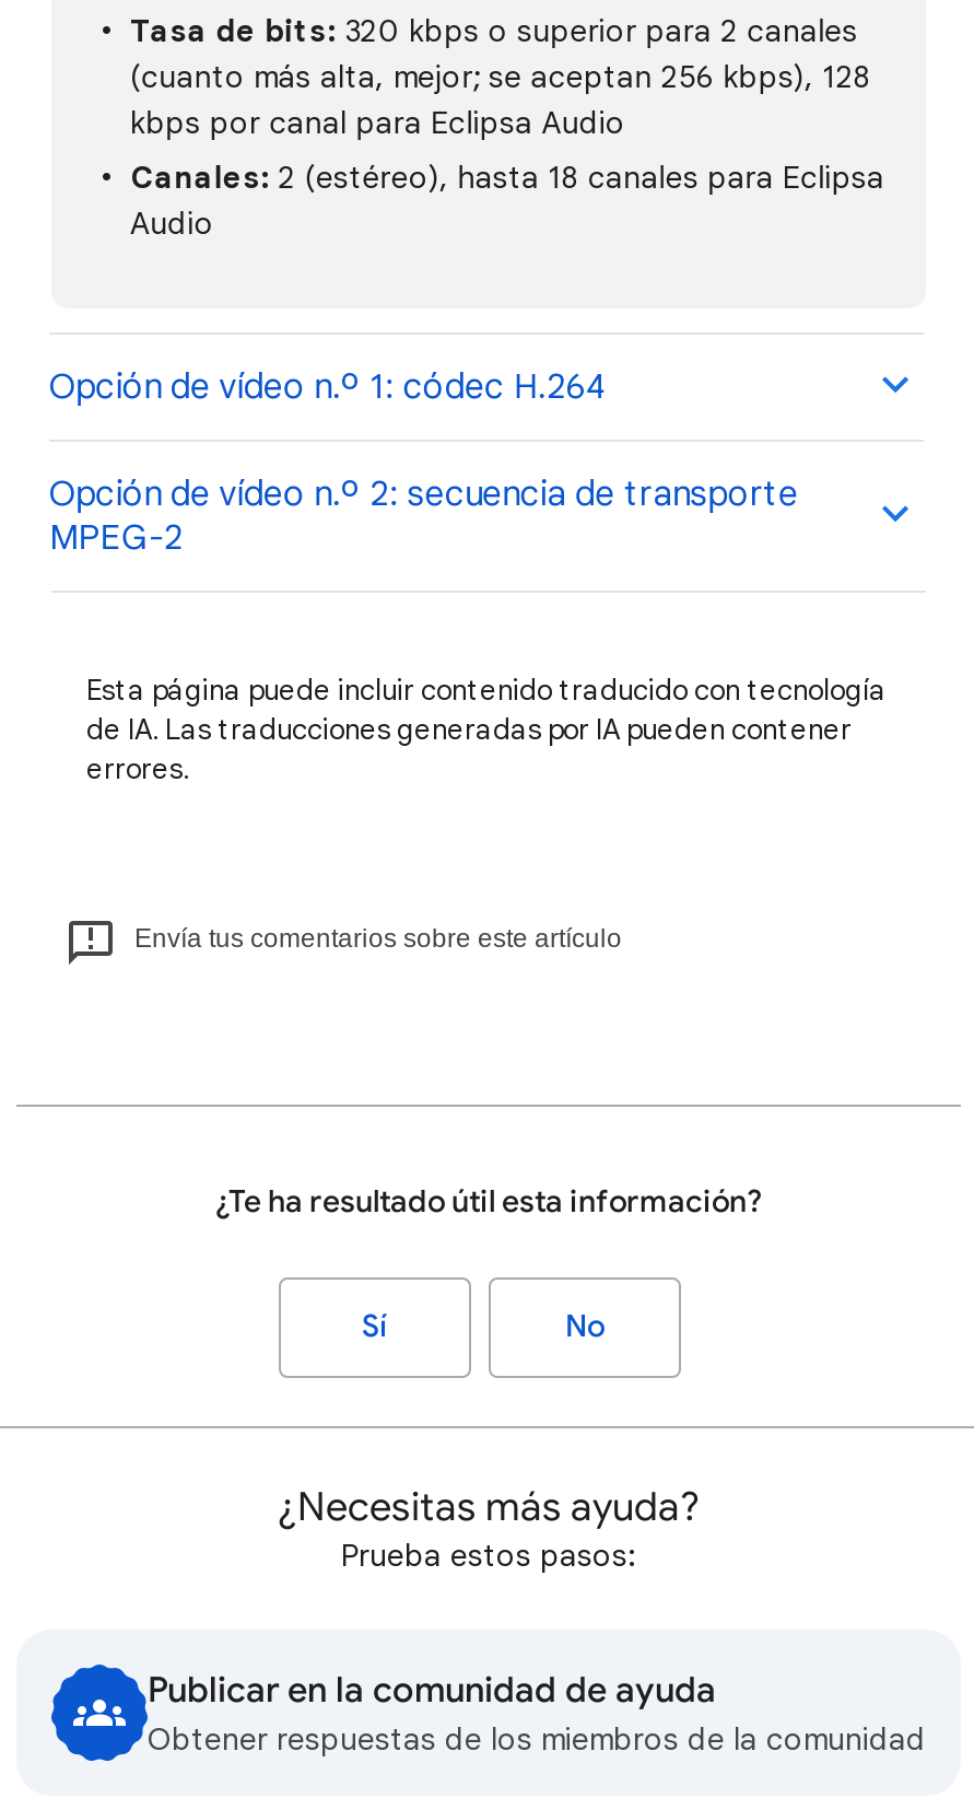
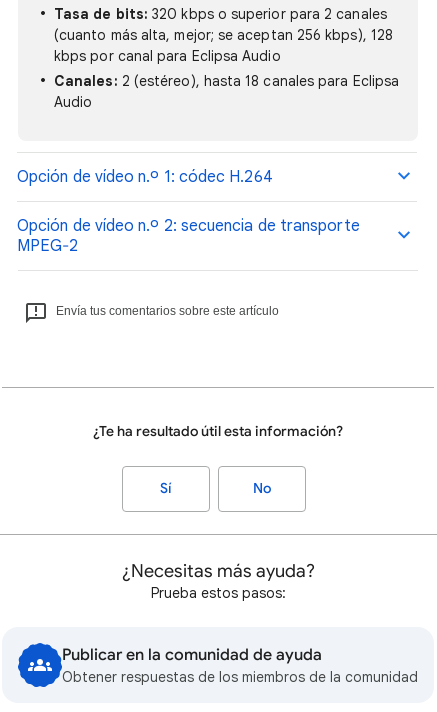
- Esta página puede incluir contenido traducido con tecnología
- de IA. Las traducciones generadas por IA pueden contener
- errores.
